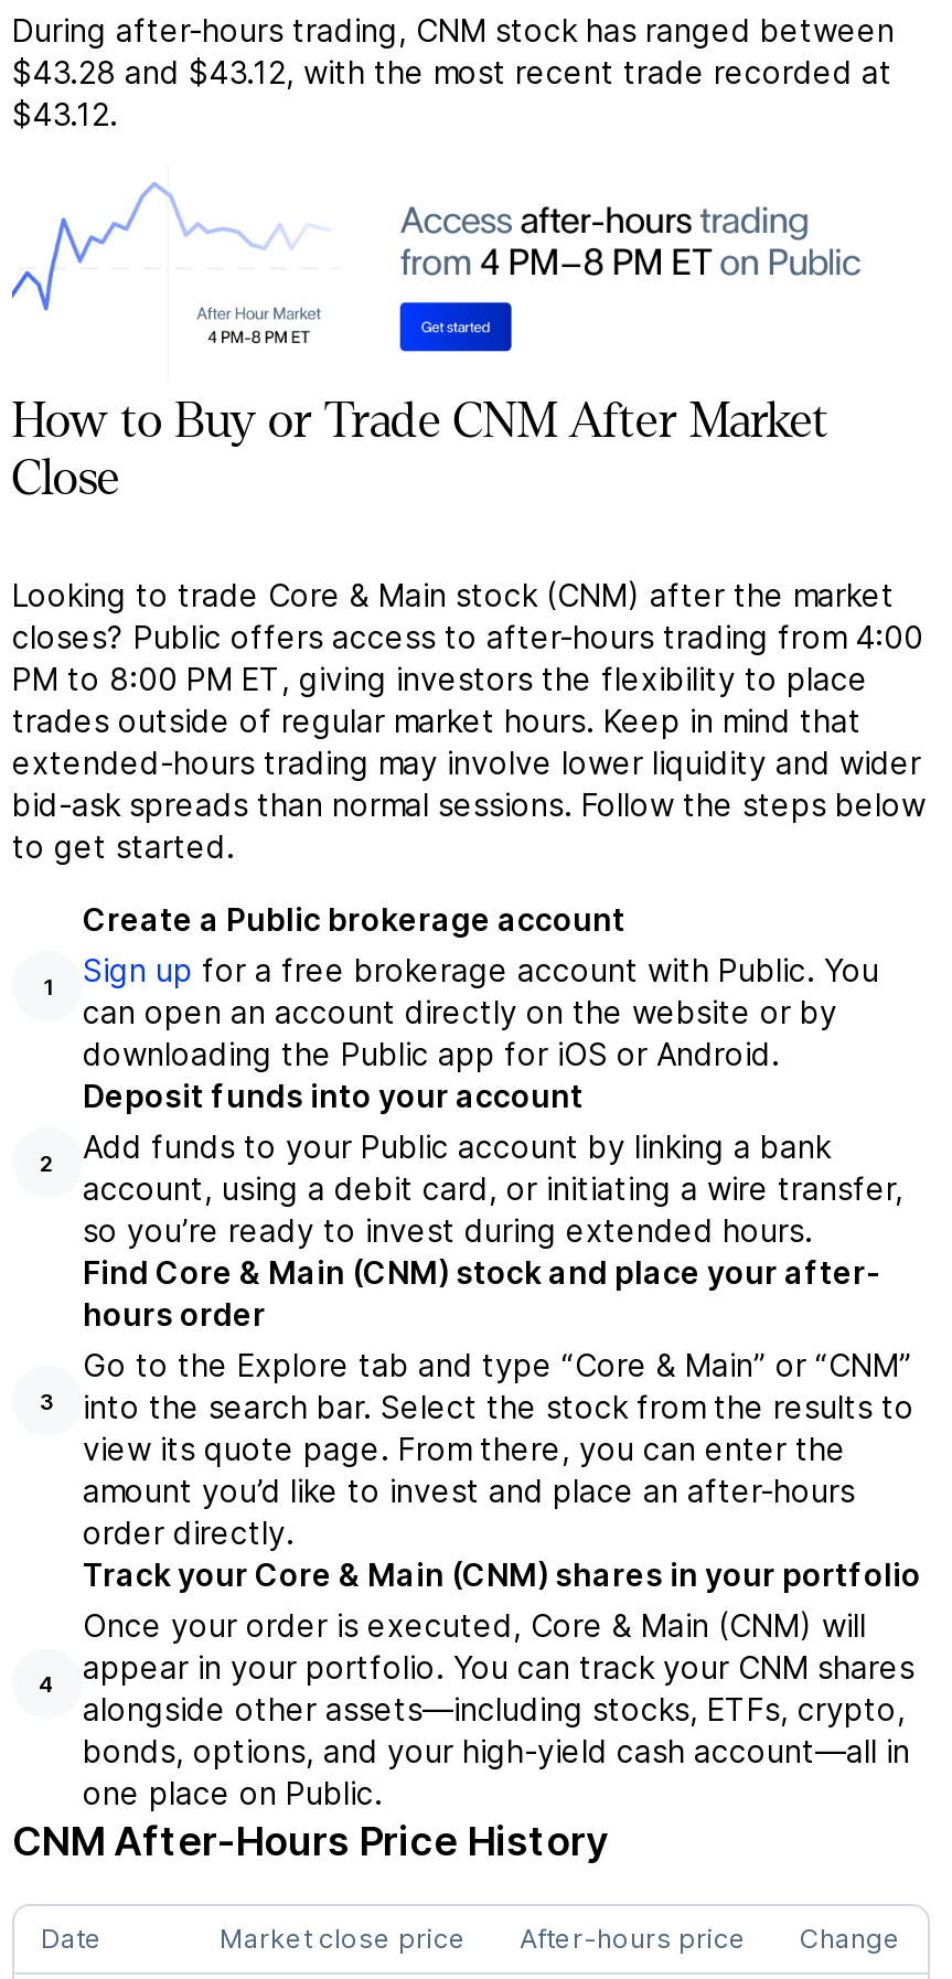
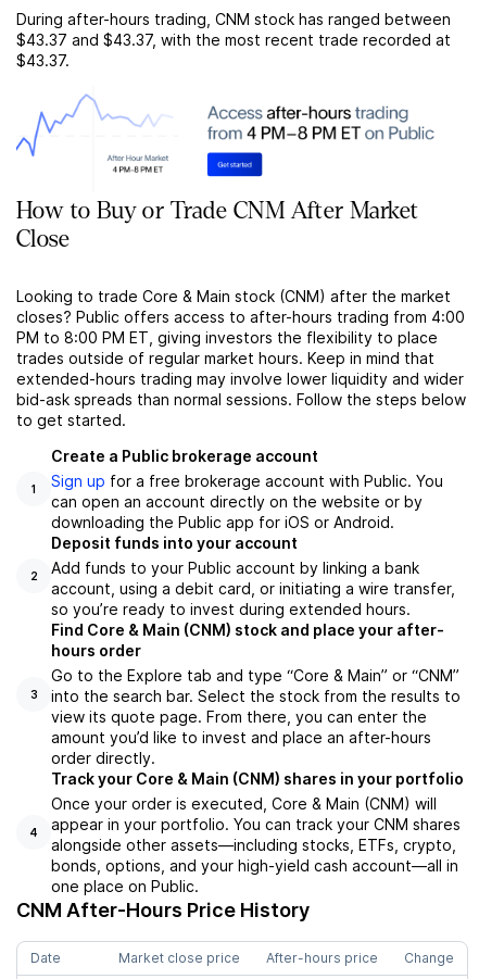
- $43.28 and $43.12, with the most recent trade recorded at
+ $43.37 and $43.37, with the most recent trade recorded at

- $43.12.
+ $43.37.
